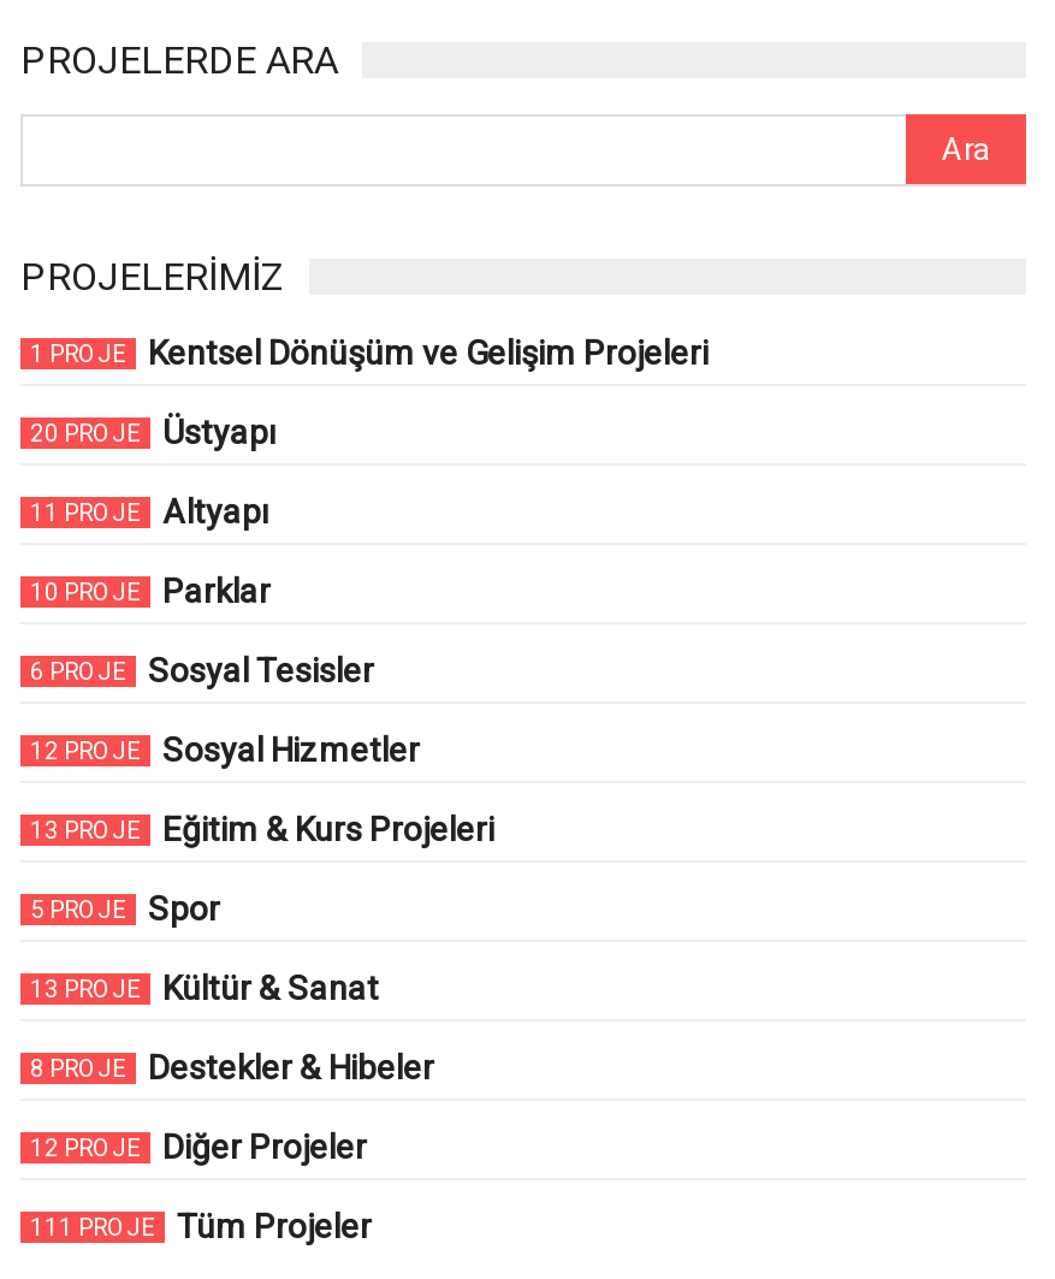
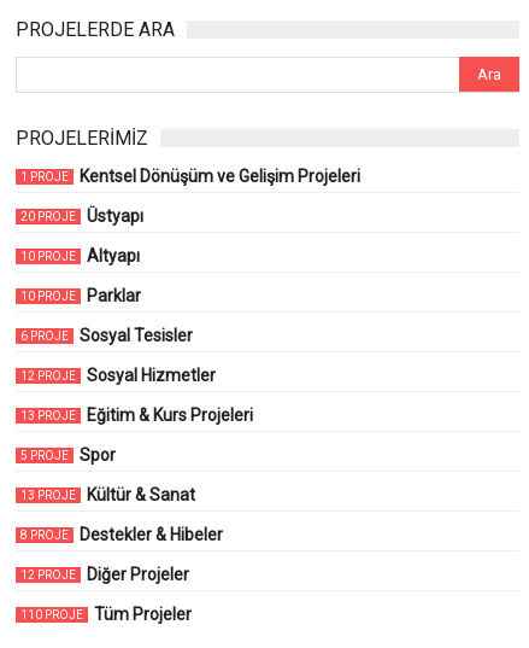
- 11 PROJE Altyapı
+ 10 PROJE Altyapı

- 111 PROJE Tüm Projeler
+ 110 PROJE Tüm Projeler
